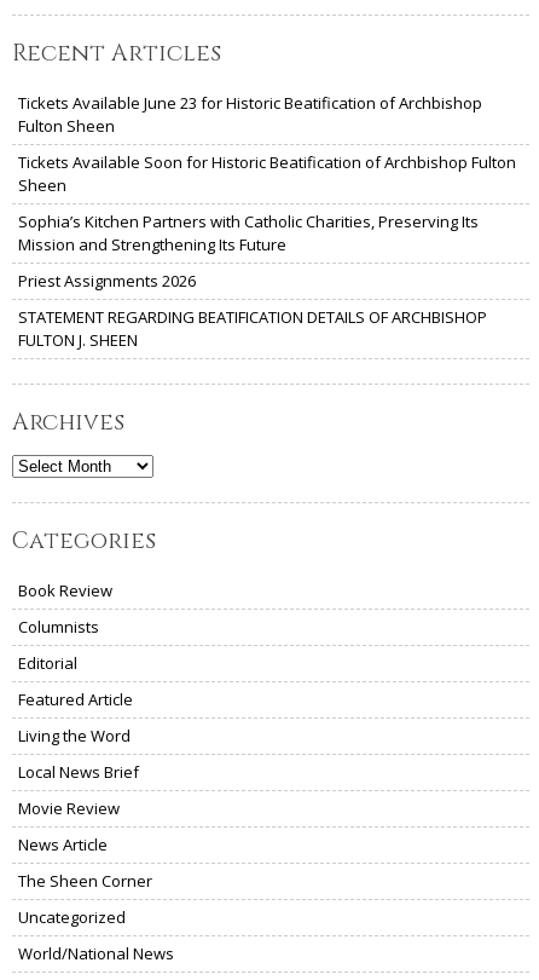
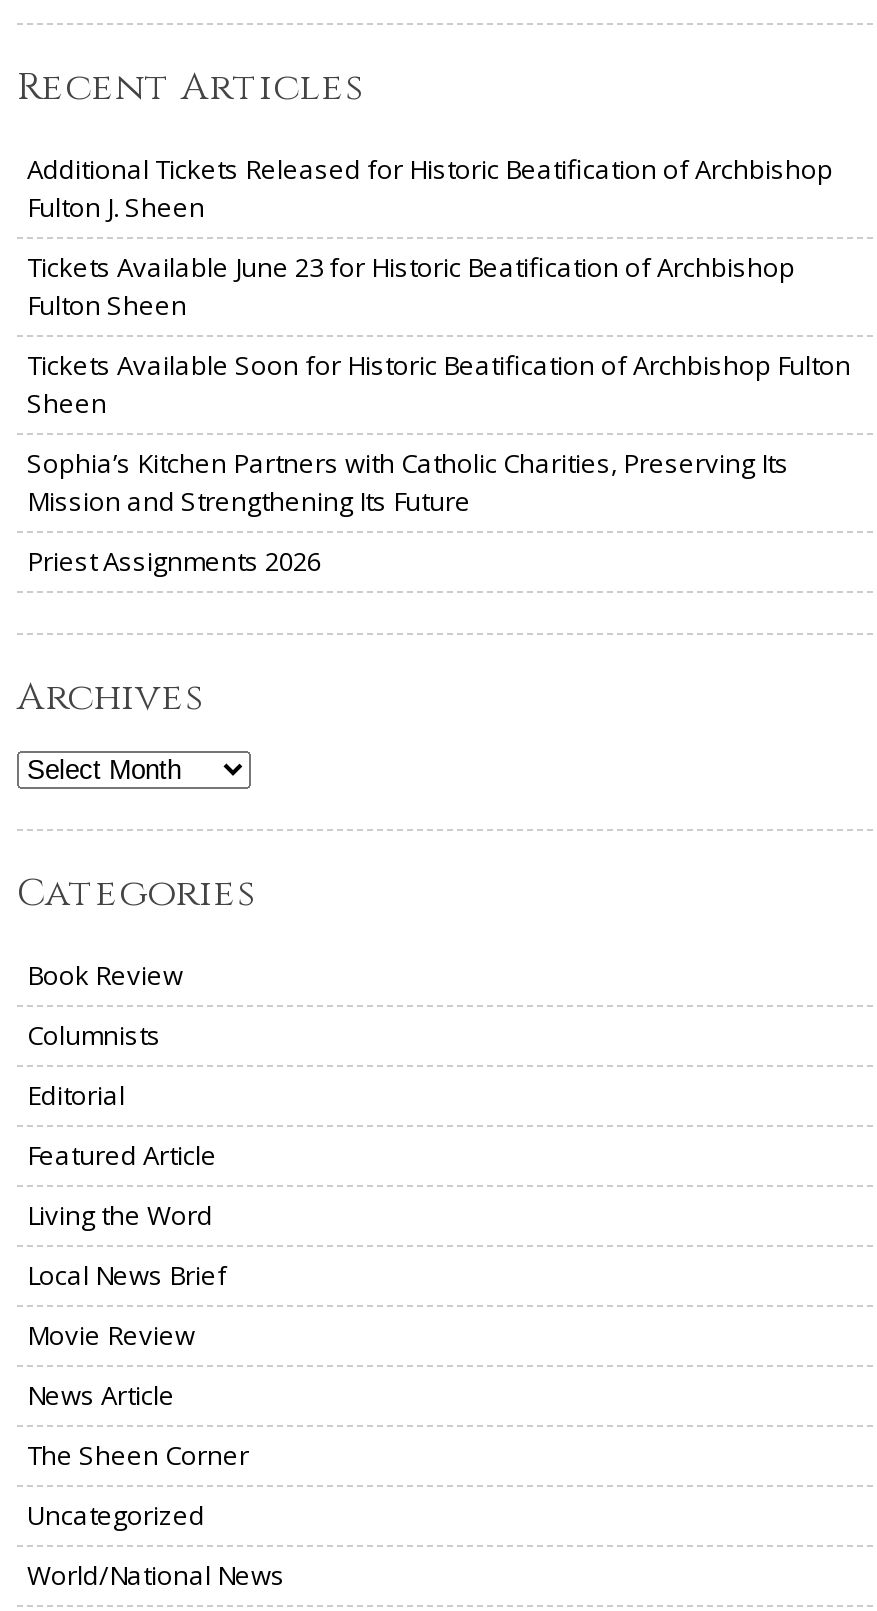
+ Additional Tickets Released for Historic Beatification of Archbishop
+ Fulton J. Sheen

moved down: Tickets Available June 23 for Historic Beatification of Archbishop | Fulton Sheen | Tickets Available Soon for Historic Beatification of Archbishop Fulton | Sheen | Sophia’s Kitchen Partners with Catholic Charities, Preserving Its | Mission and Strengthening Its Future | Priest Assignments 2026

- STATEMENT REGARDING BEATIFICATION DETAILS OF ARCHBISHOP
- FULTON J. SHEEN
